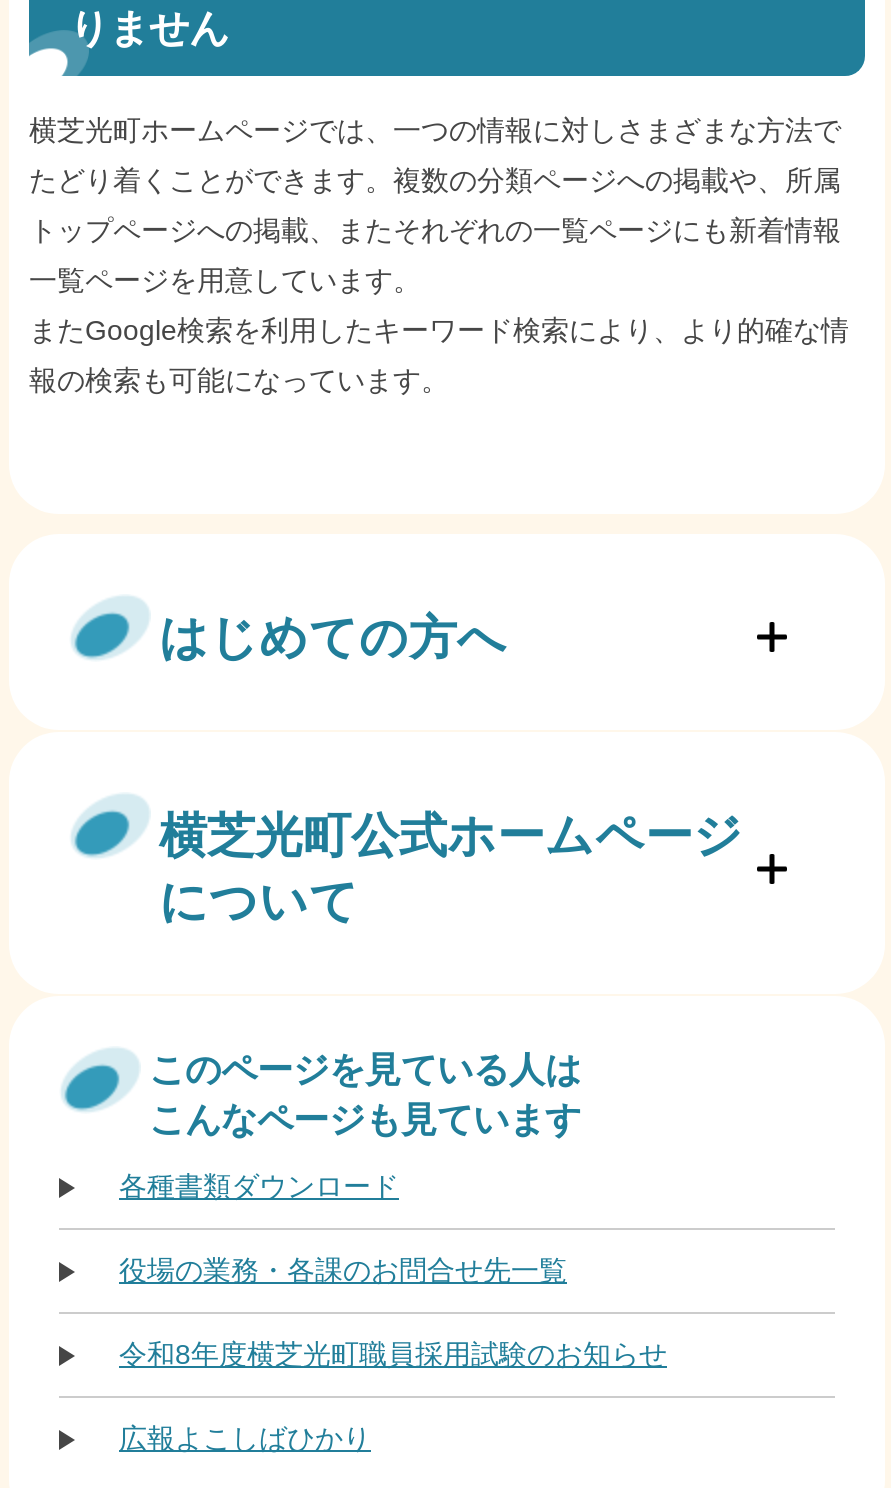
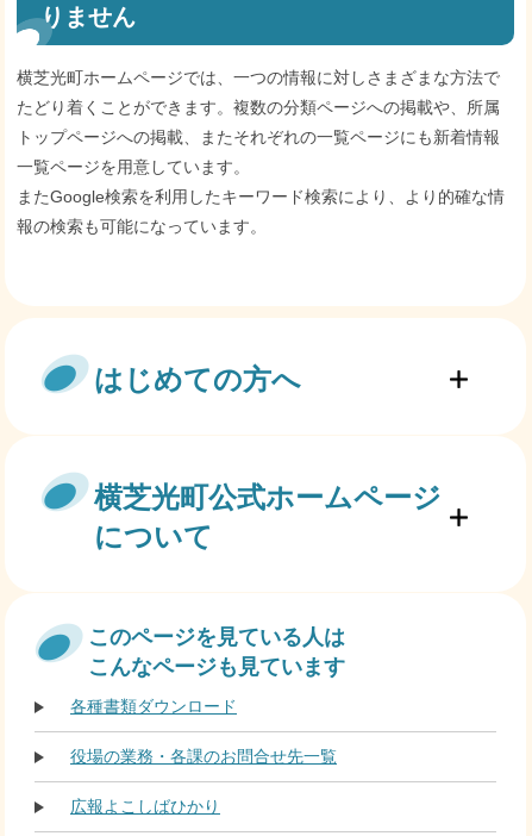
- 令和8年度横芝光町職員採用試験のお知らせ
